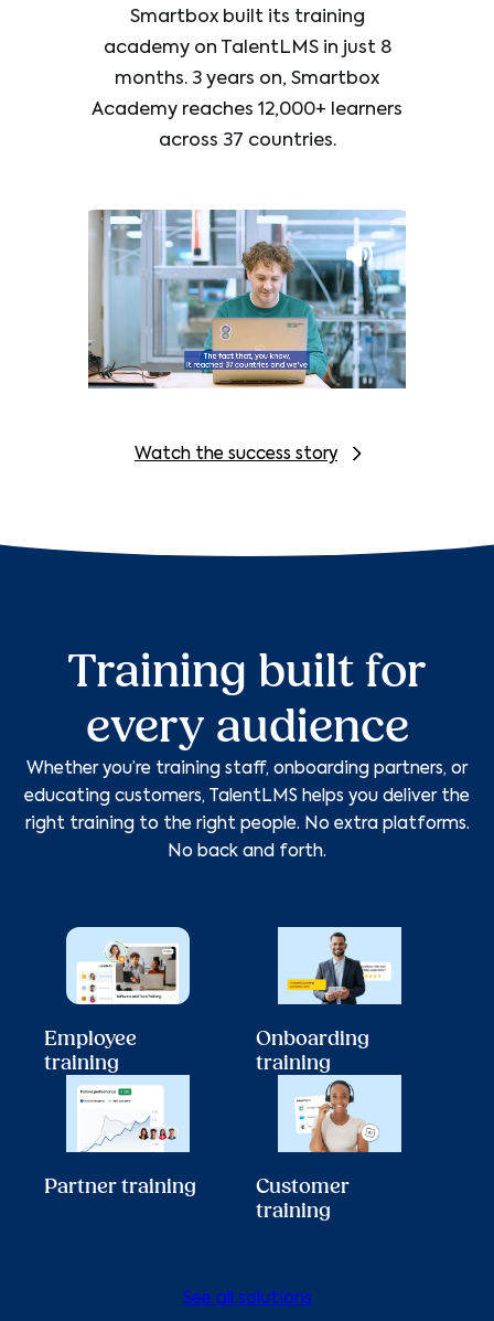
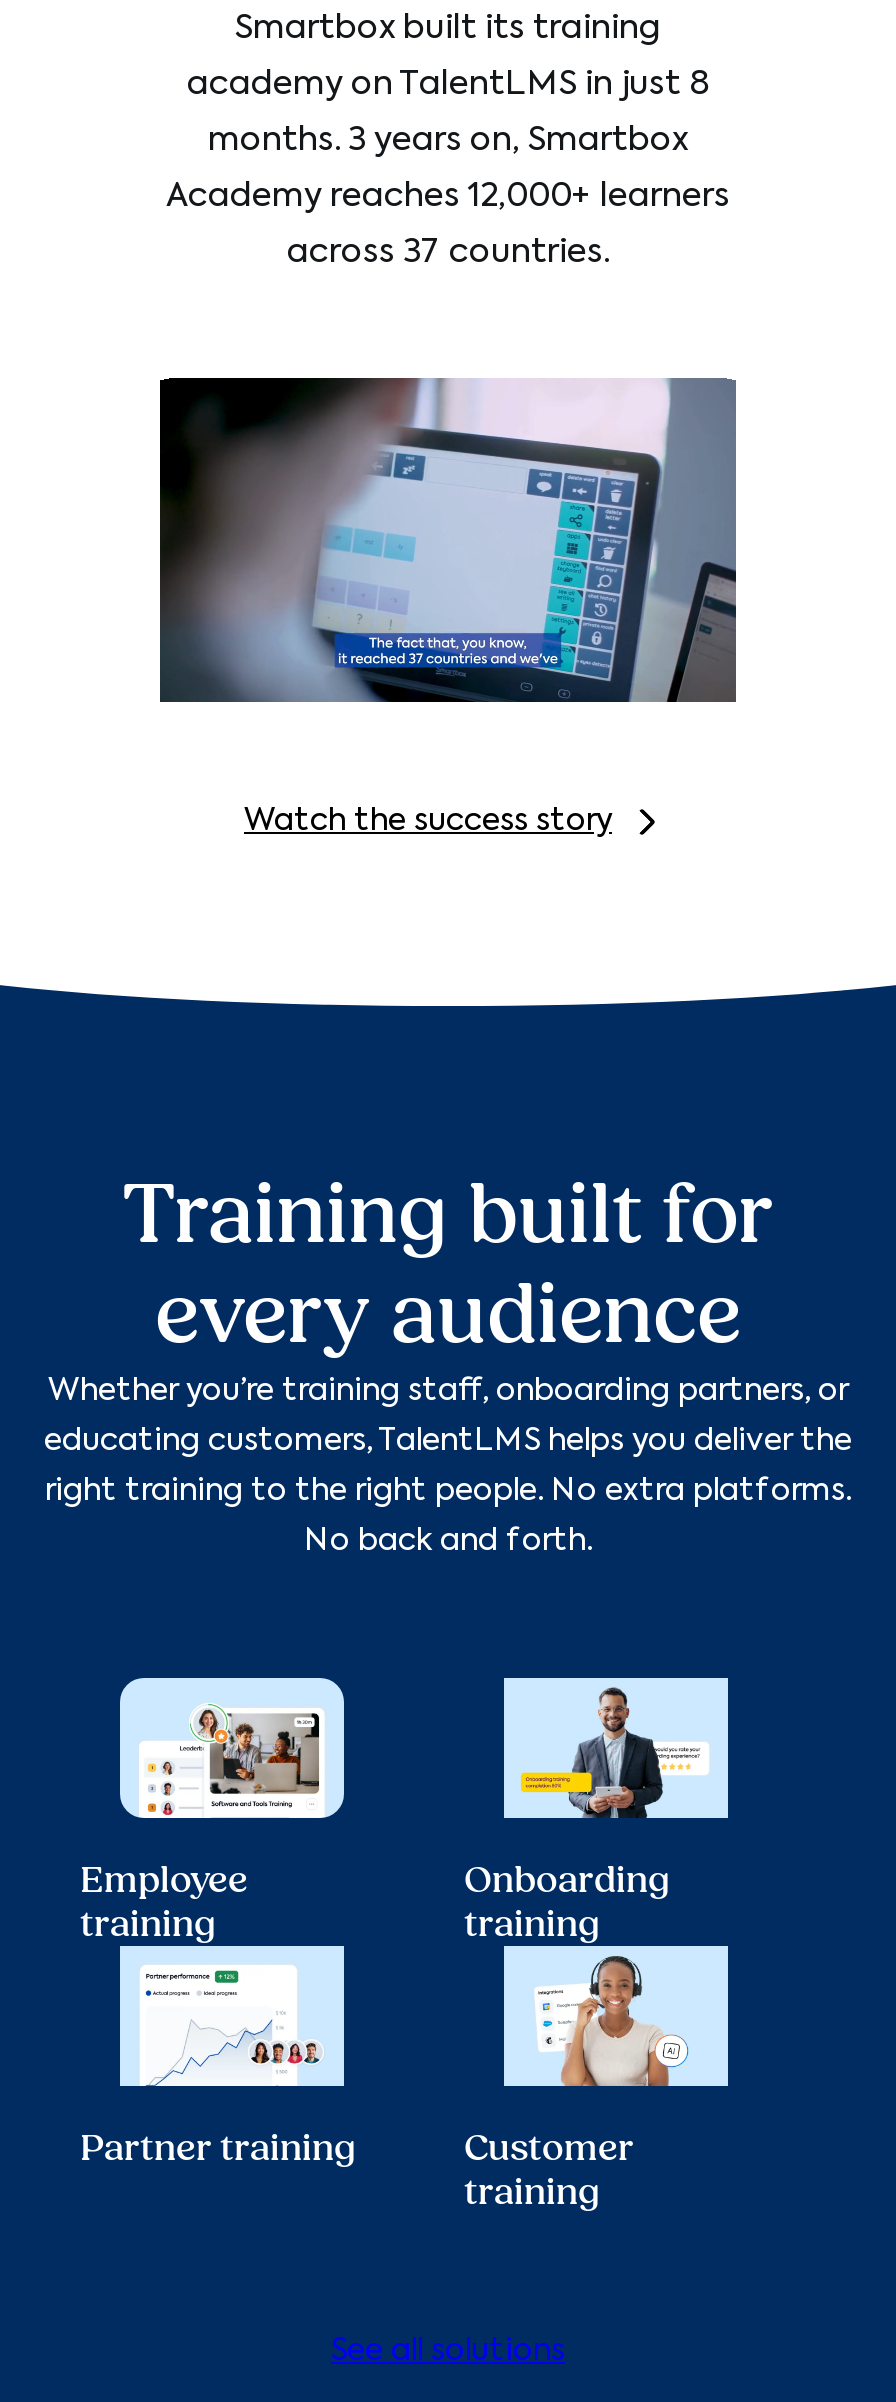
- [image]
+ [image]
